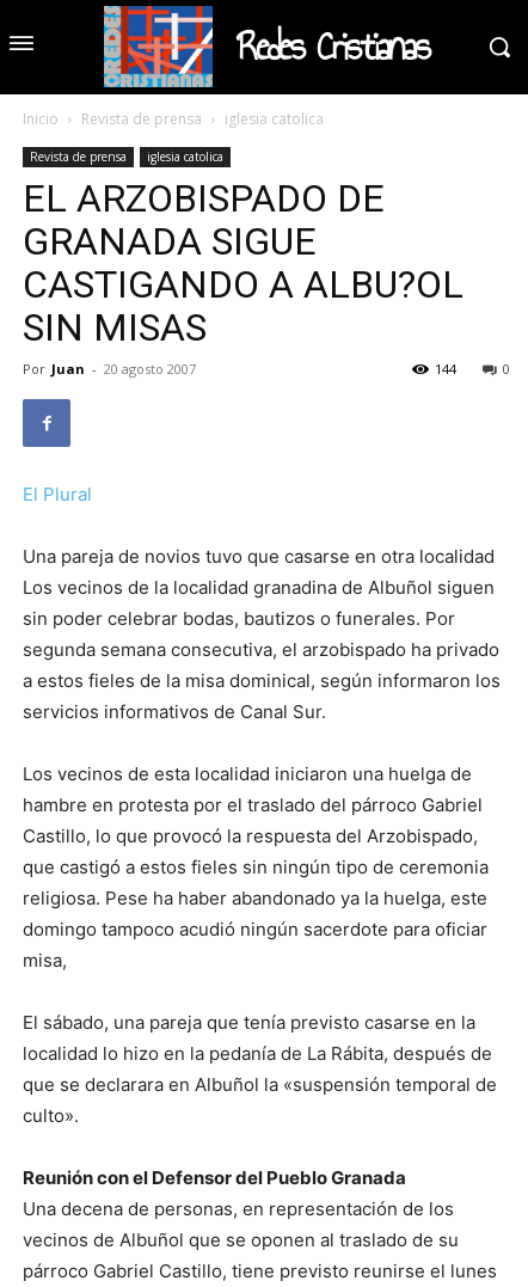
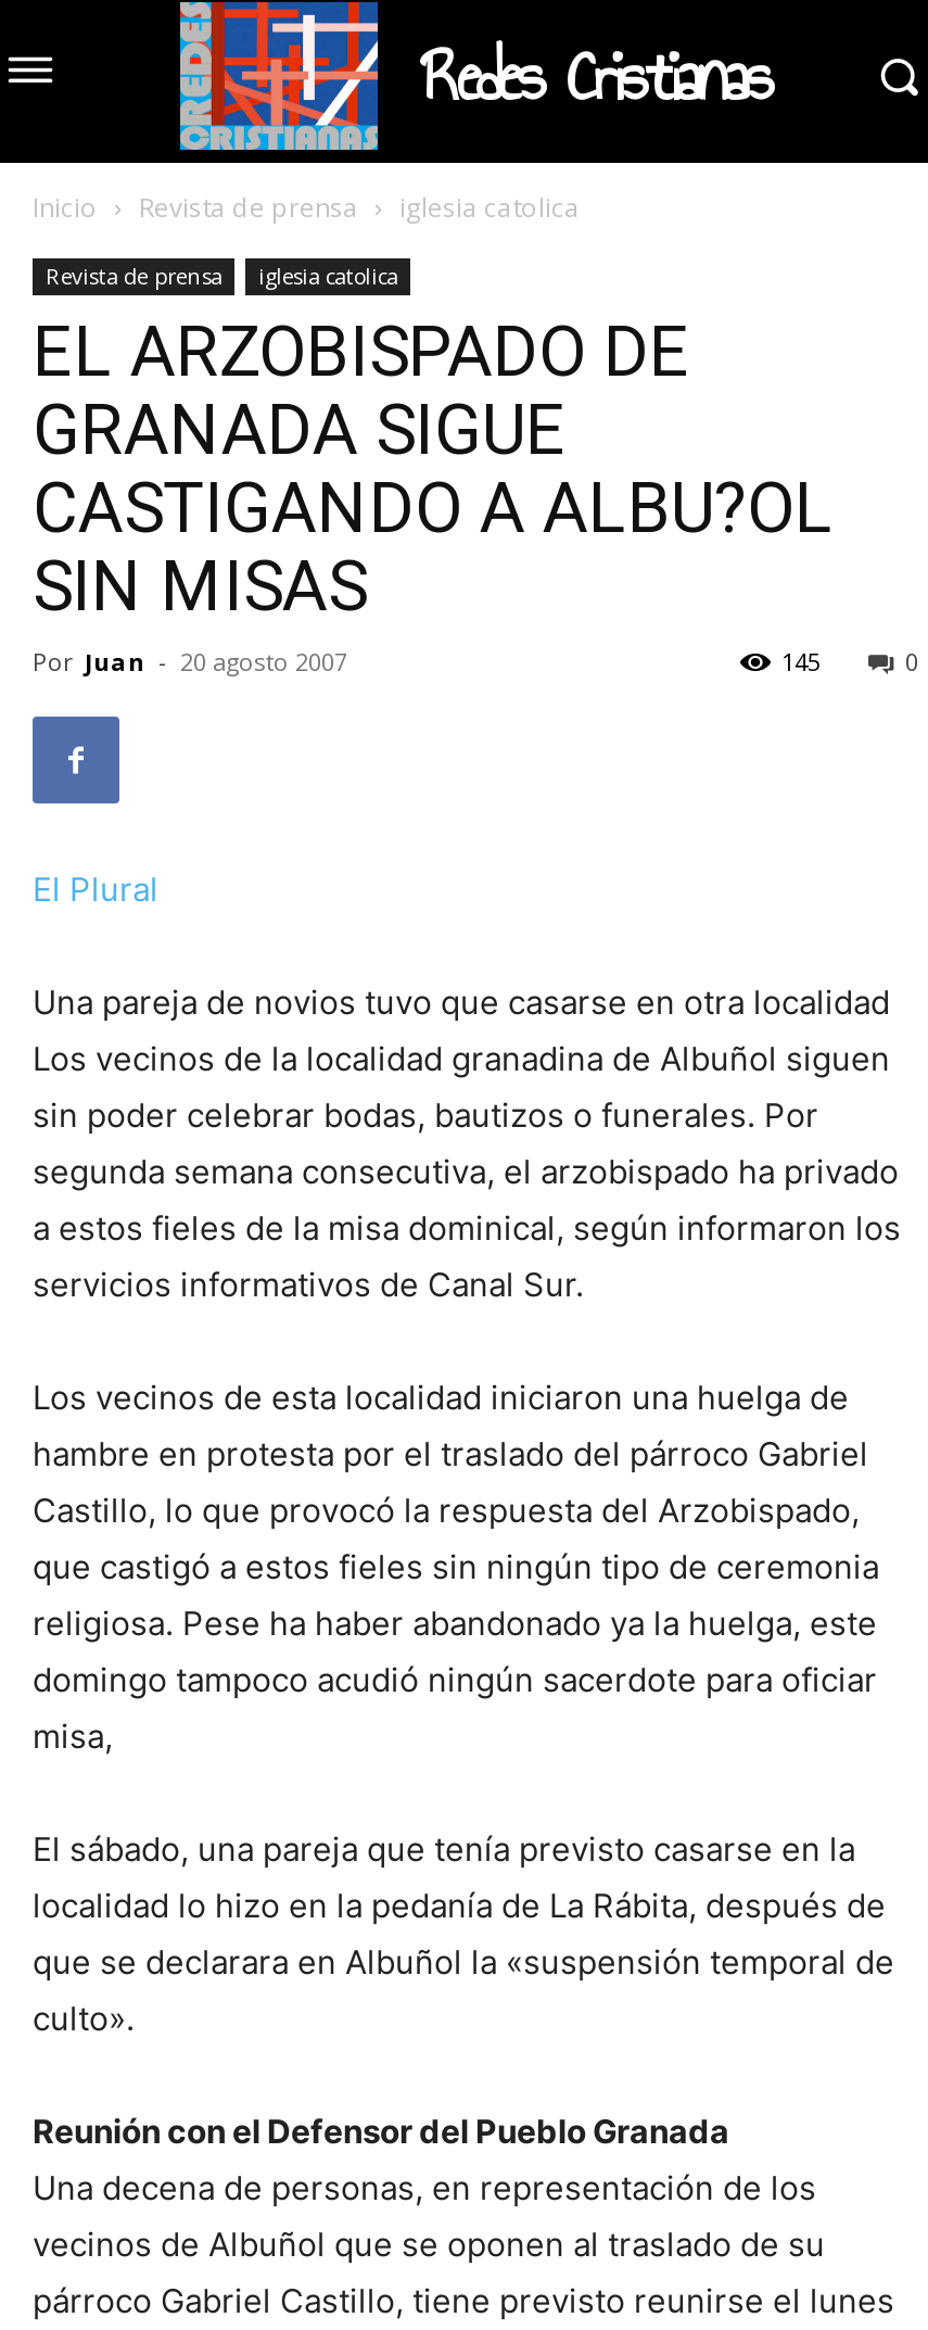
- 144
+ 145
